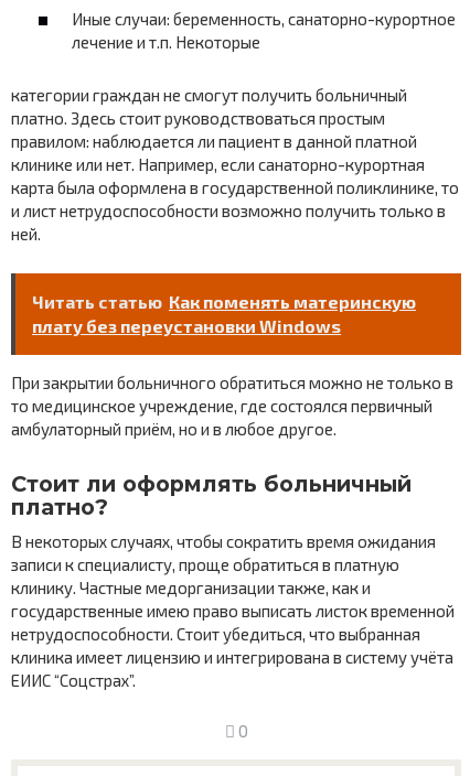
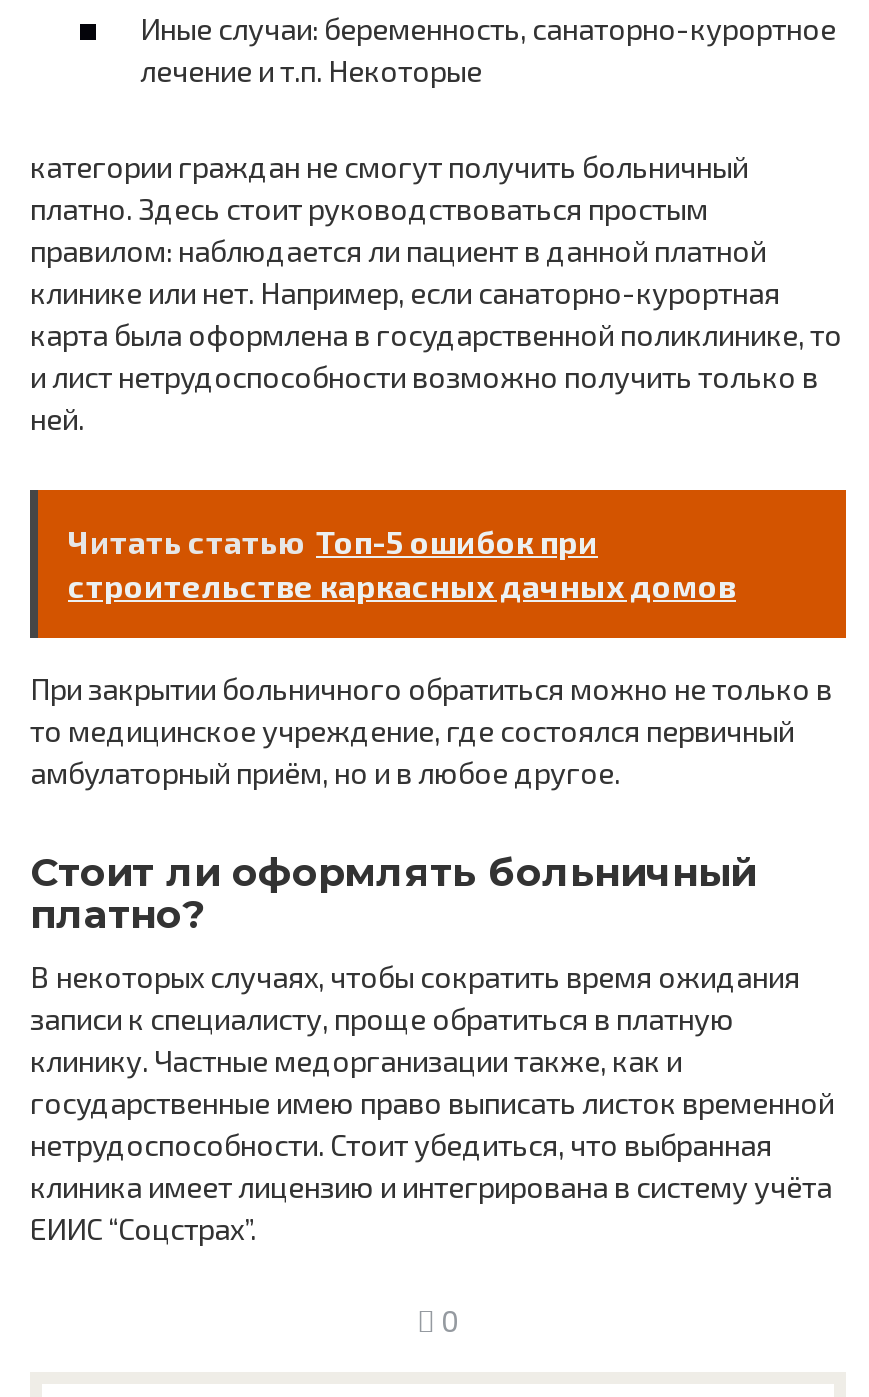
- Читать статью Как поменять материнскую
- плату без переустановки Windows
+ Читать статью Топ-5 ошибок при
+ строительстве каркасных дачных домов
